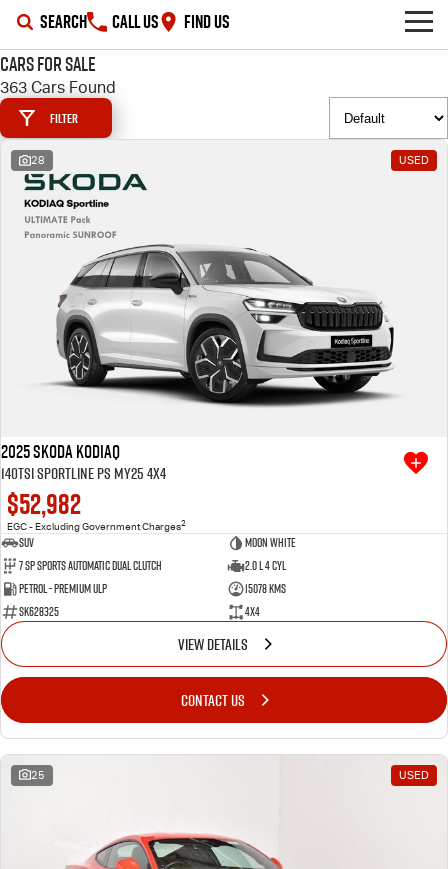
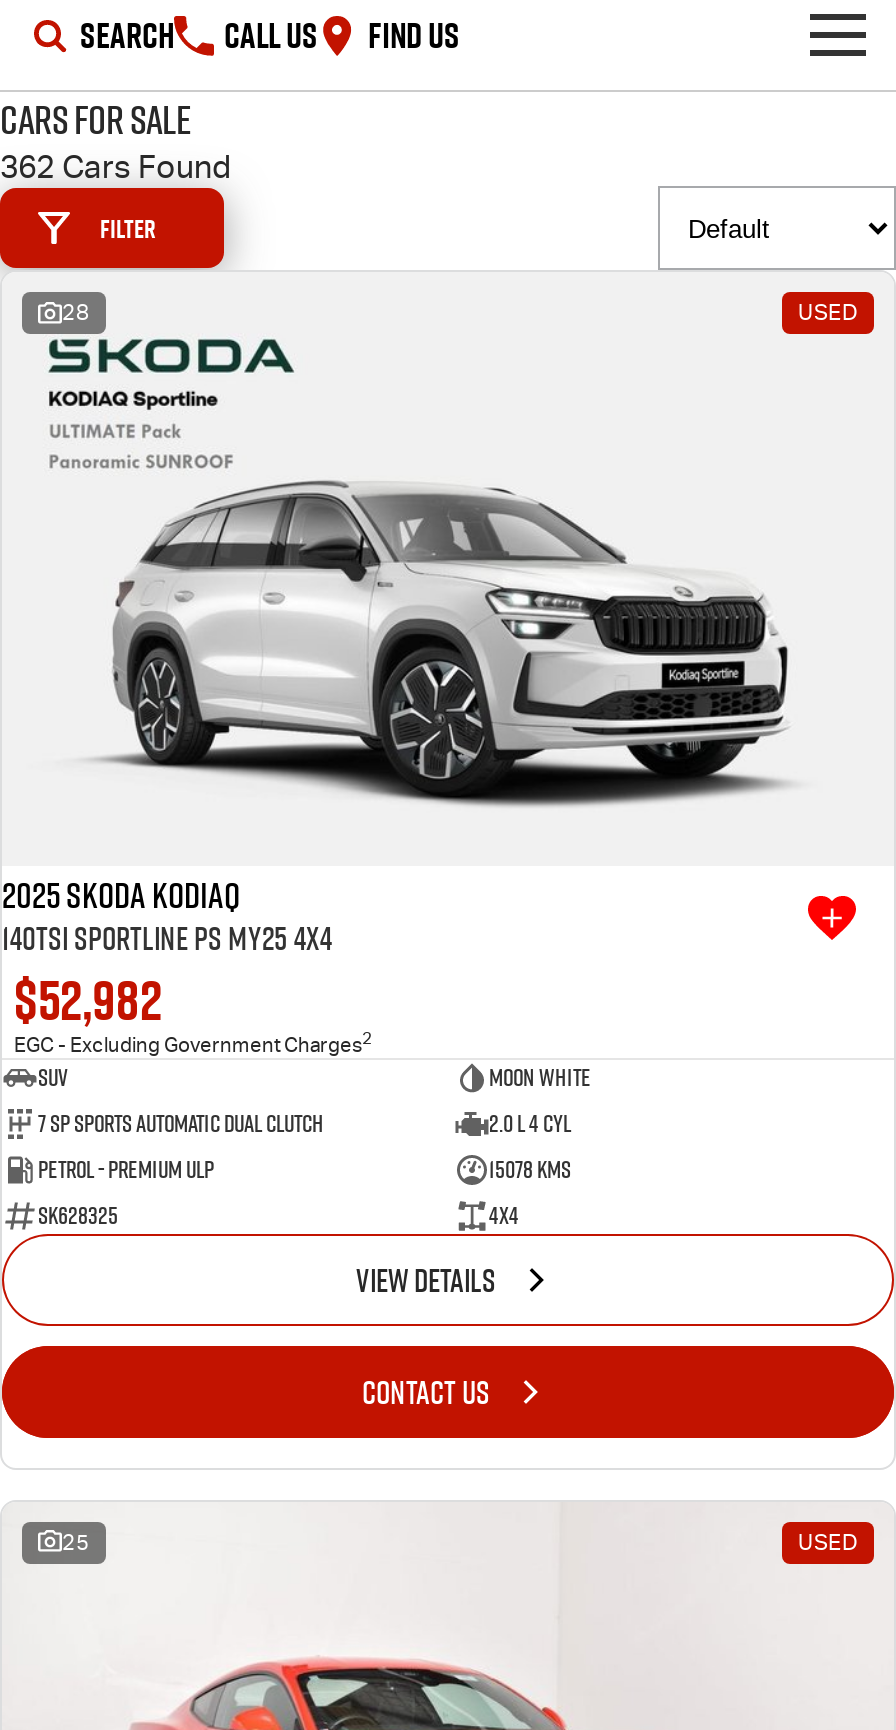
- 363 Cars Found
+ 362 Cars Found
